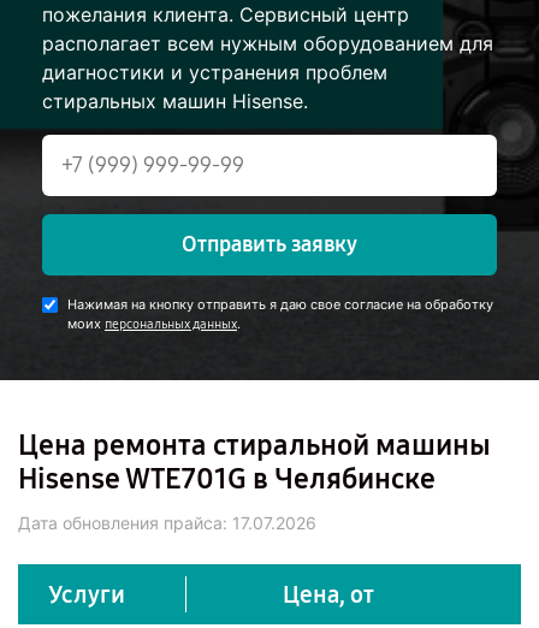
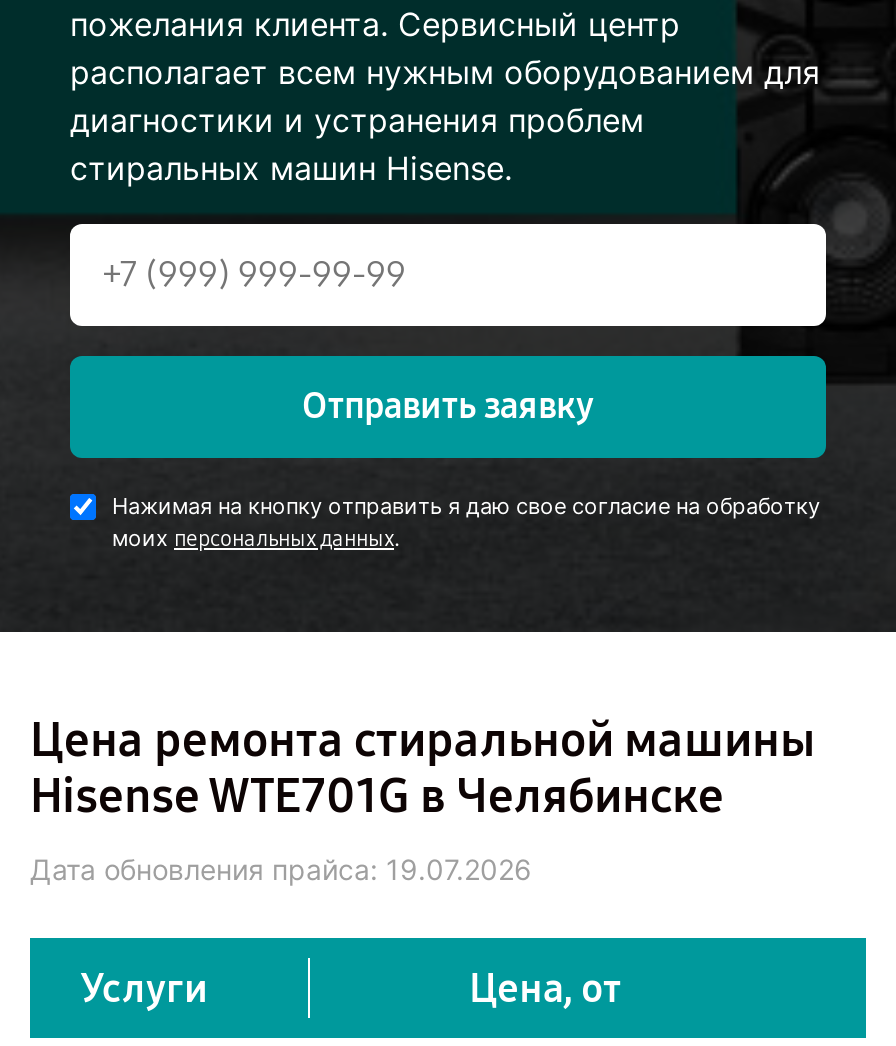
- Дата обновления прайса: 17.07.2026
+ Дата обновления прайса: 19.07.2026
